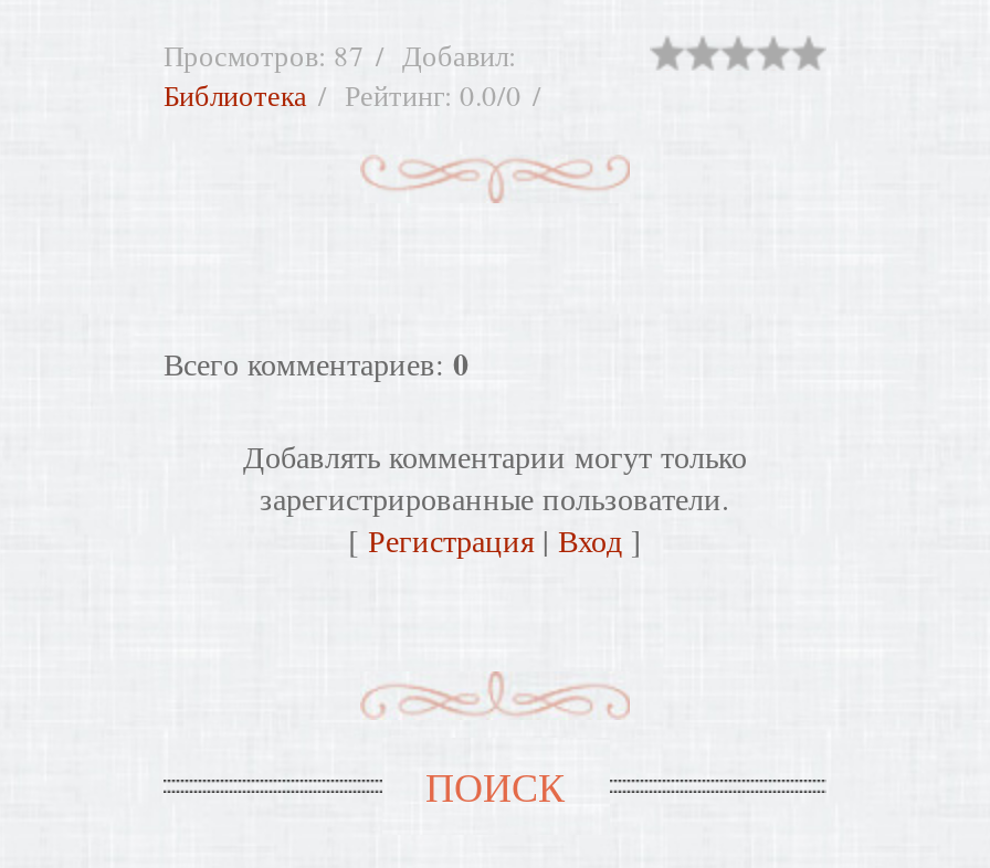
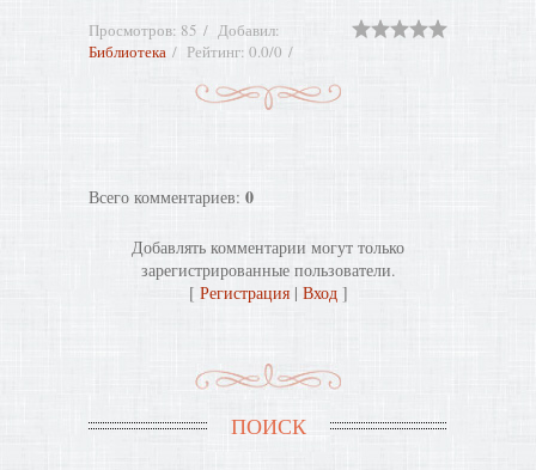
- Просмотров: 87 Добавил:
+ Просмотров: 85 Добавил:
